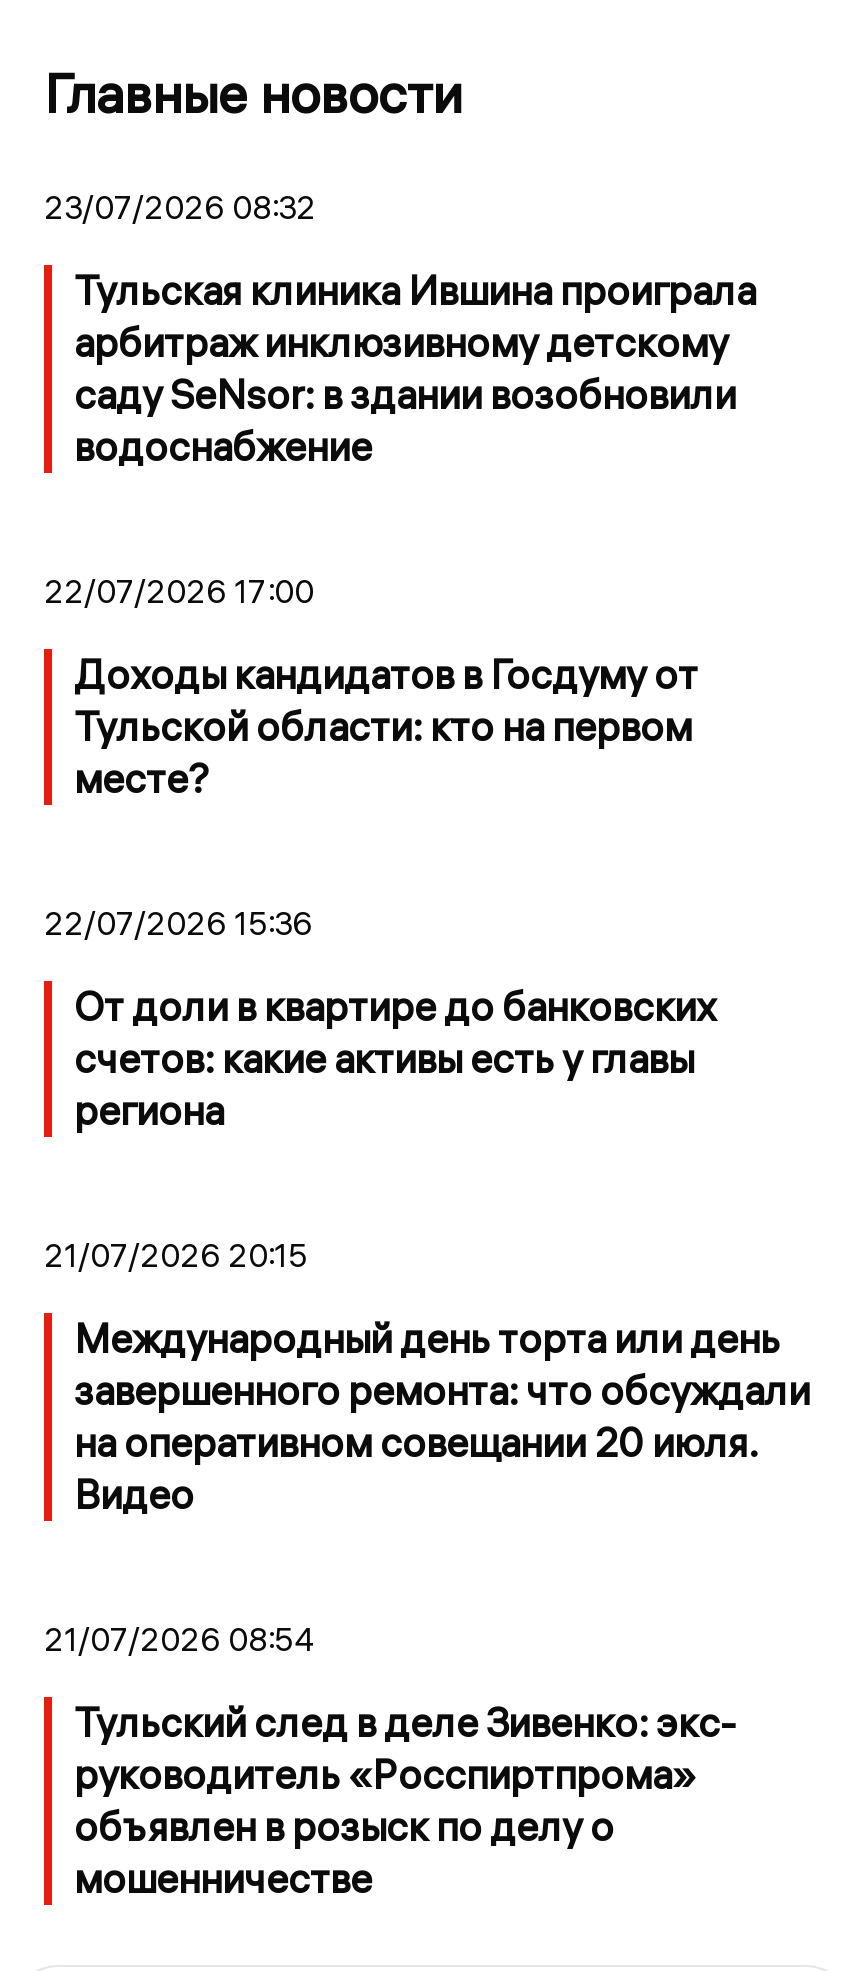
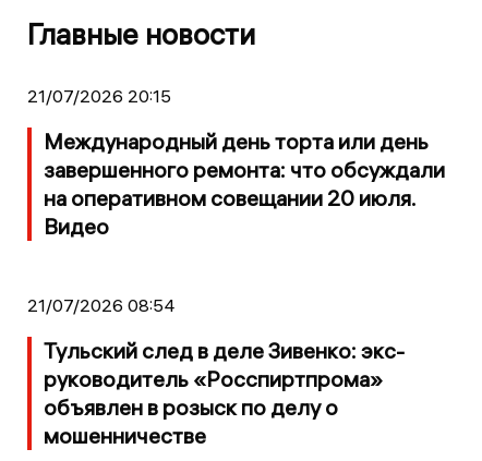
- 23/07/2026 08:32
- Тульская клиника Ившина проиграла
- арбитраж инклюзивному детскому
- саду SeNsor: в здании возобновили
- водоснабжение
- 22/07/2026 17:00
- Доходы кандидатов в Госдуму от
- Тульской области: кто на первом
- месте?
- 22/07/2026 15:36
- От доли в квартире до банковских
- счетов: какие активы есть у главы
- региона
